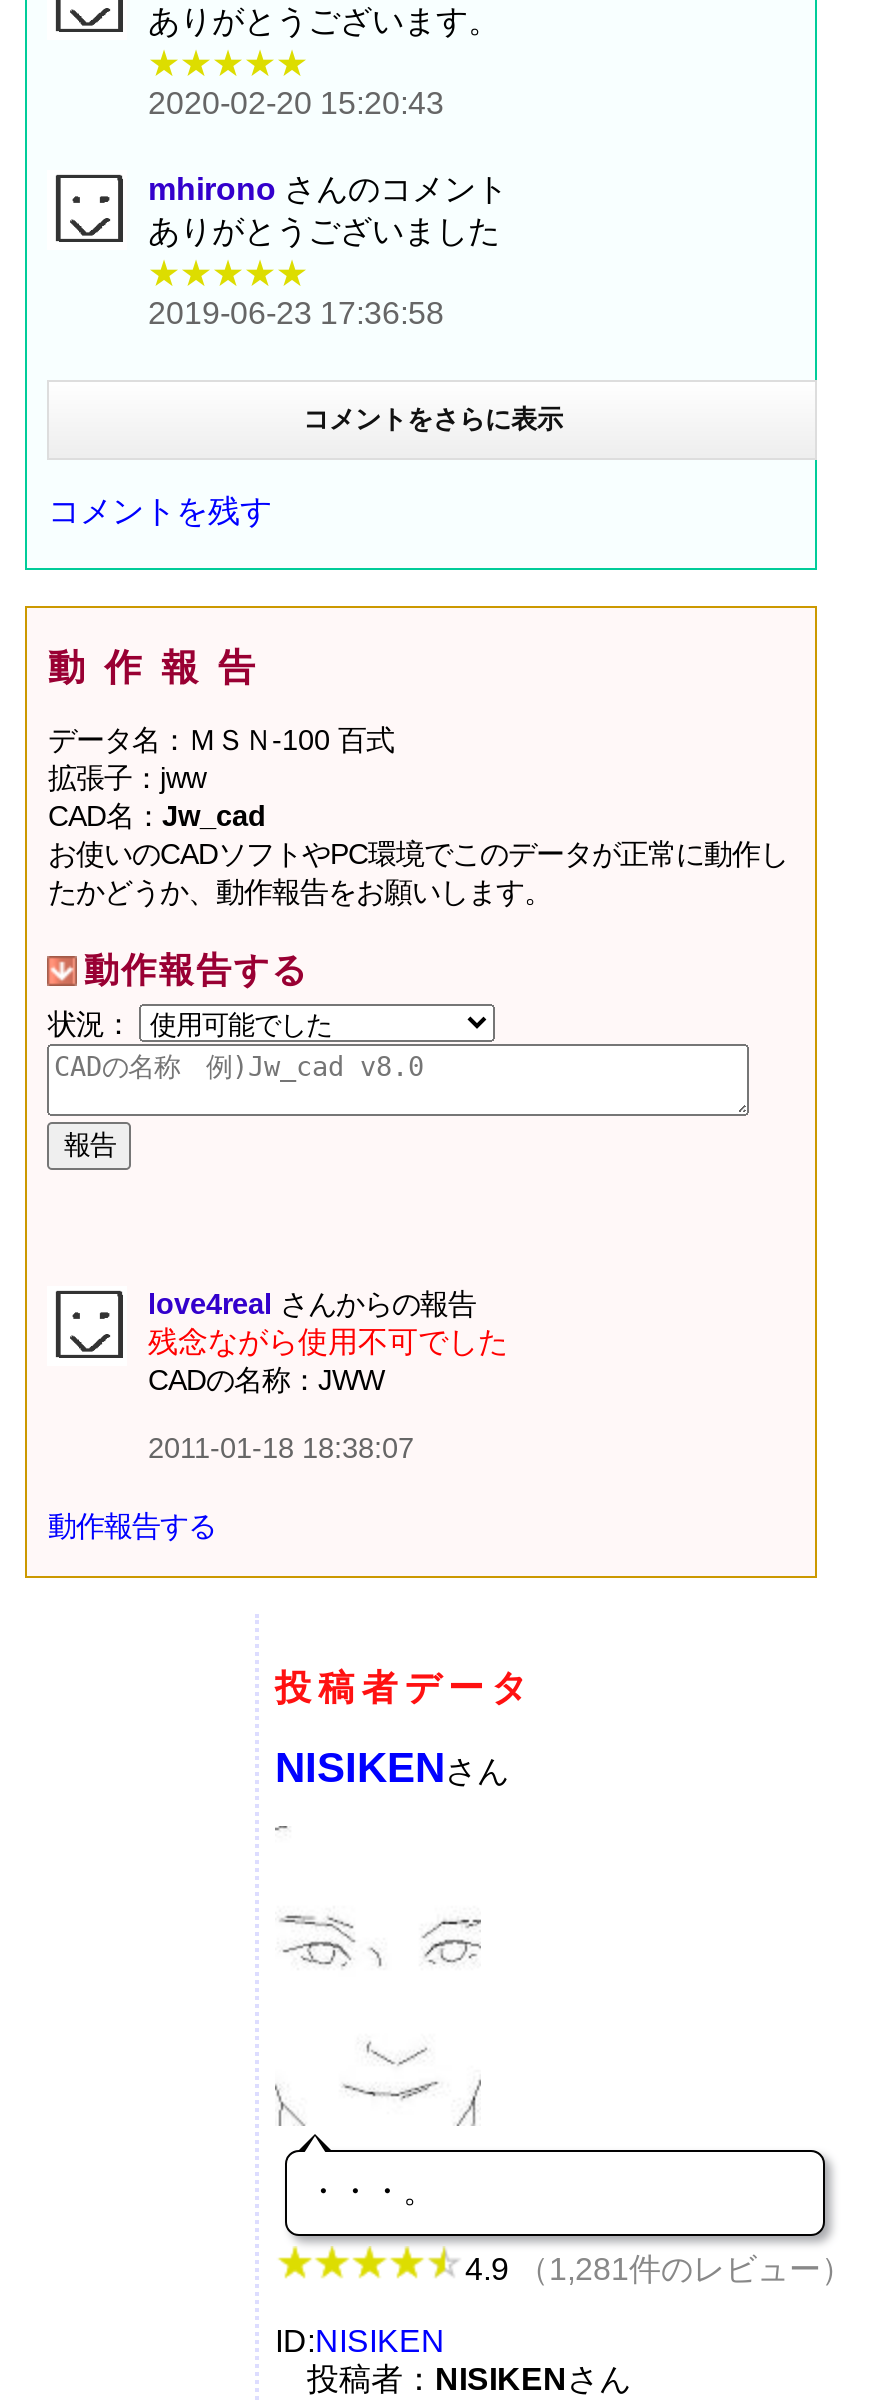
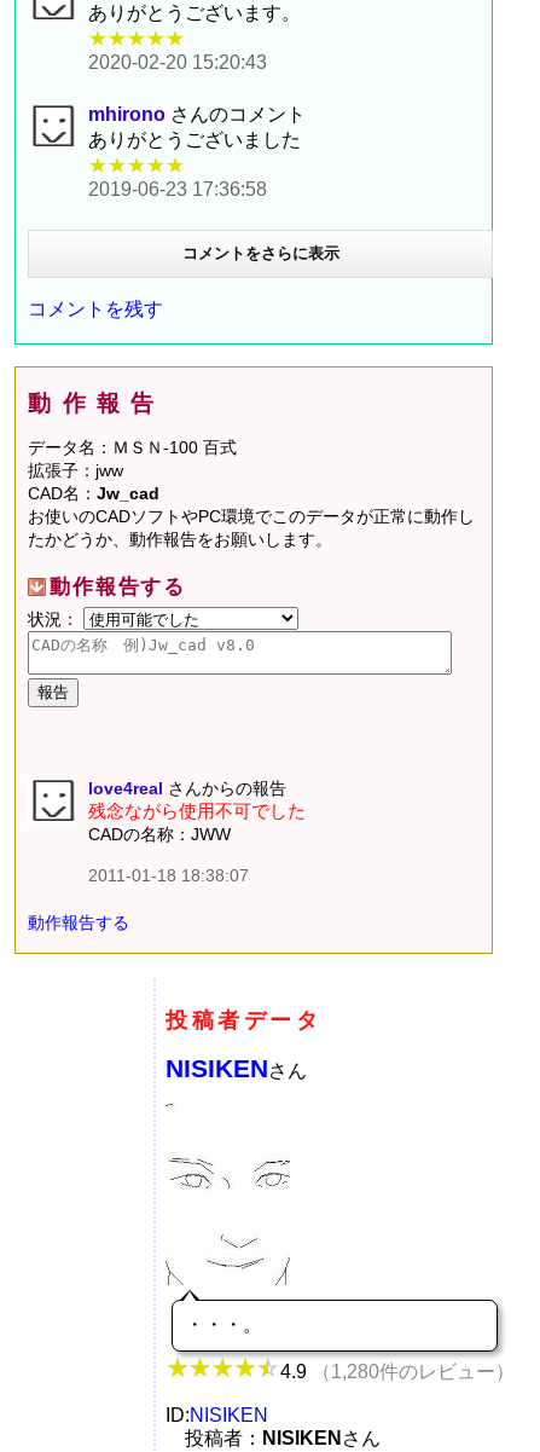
- 4.9（1,281件のレビュー）
+ 4.9（1,280件のレビュー）
